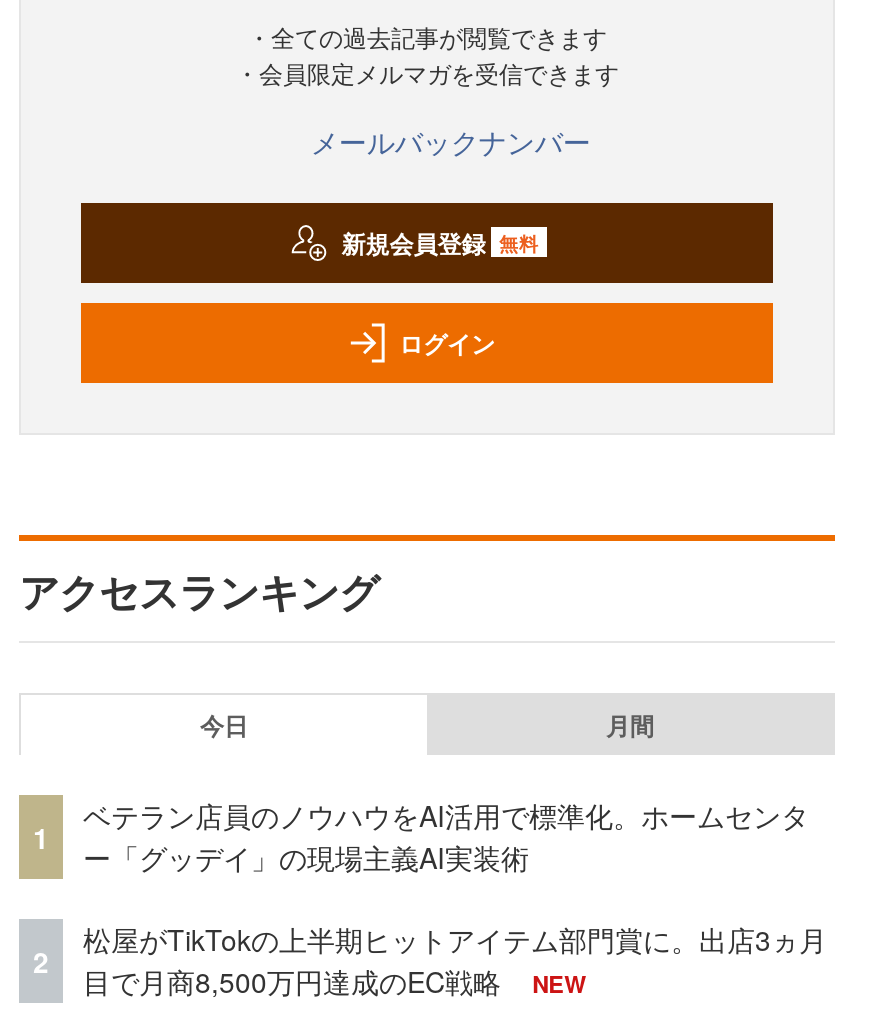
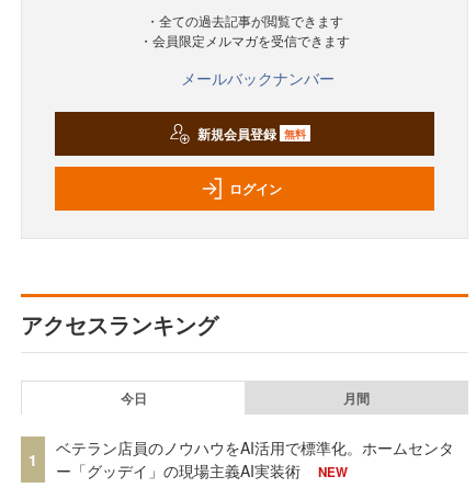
- 松屋がTikTokの上半期ヒットアイテム部門賞に。出店3ヵ月
- 目で月商8,500万円達成のEC戦略

- 2
